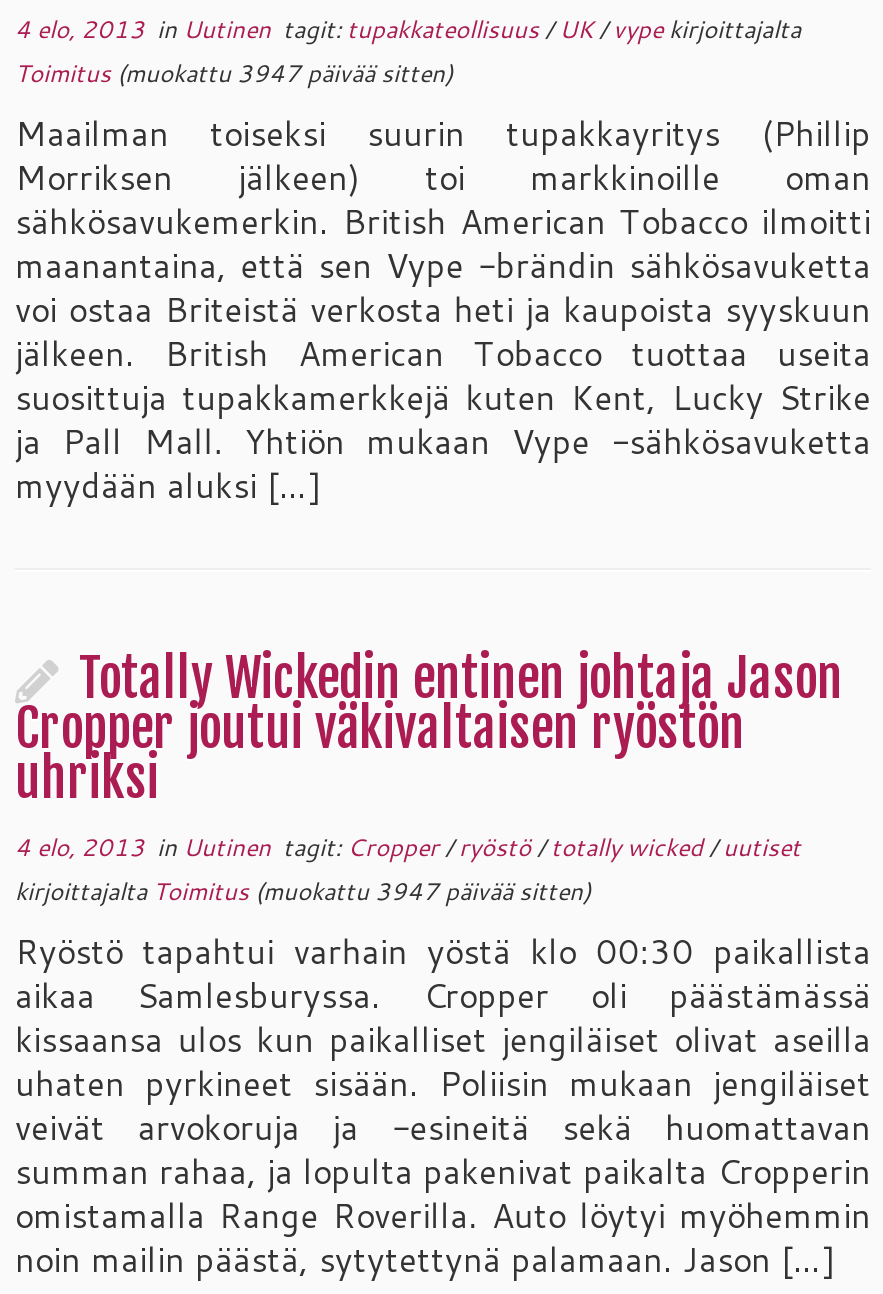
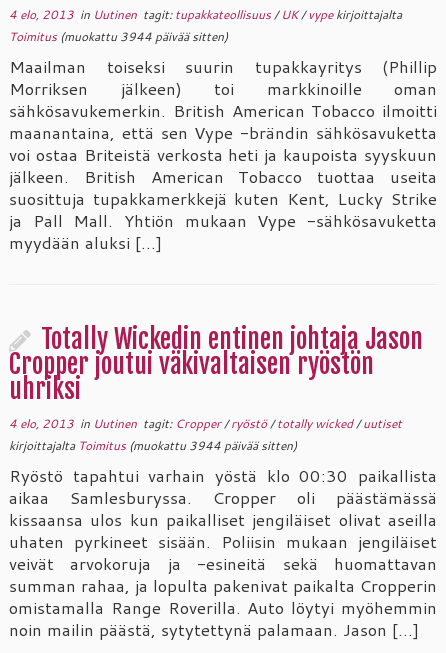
- Toimitus (muokattu 3947 päivää sitten)
+ Toimitus (muokattu 3944 päivää sitten)

- kirjoittajalta Toimitus (muokattu 3947 päivää sitten)
+ kirjoittajalta Toimitus (muokattu 3944 päivää sitten)
